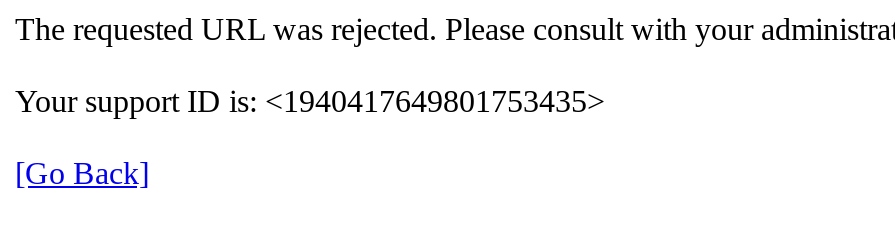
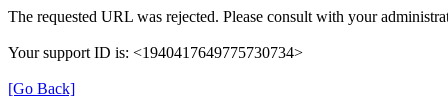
- Your support ID is: <1940417649801753435>
+ Your support ID is: <1940417649775730734>
